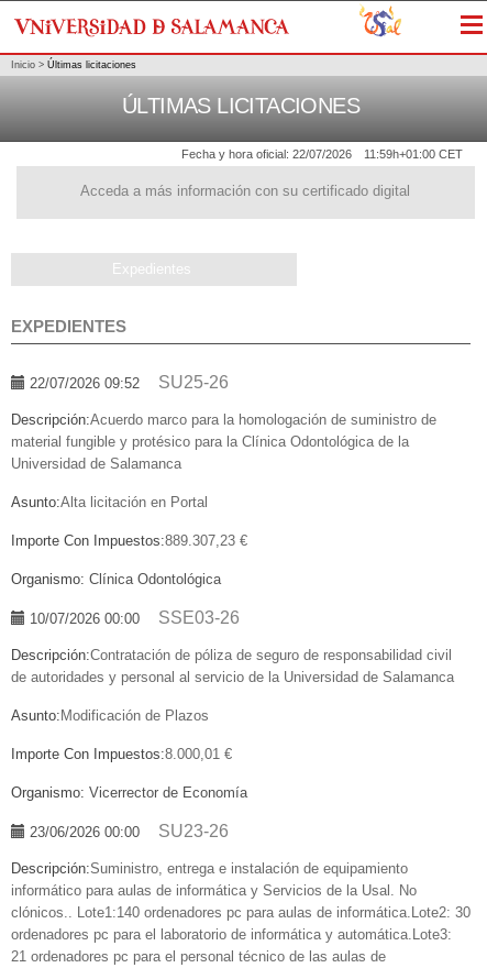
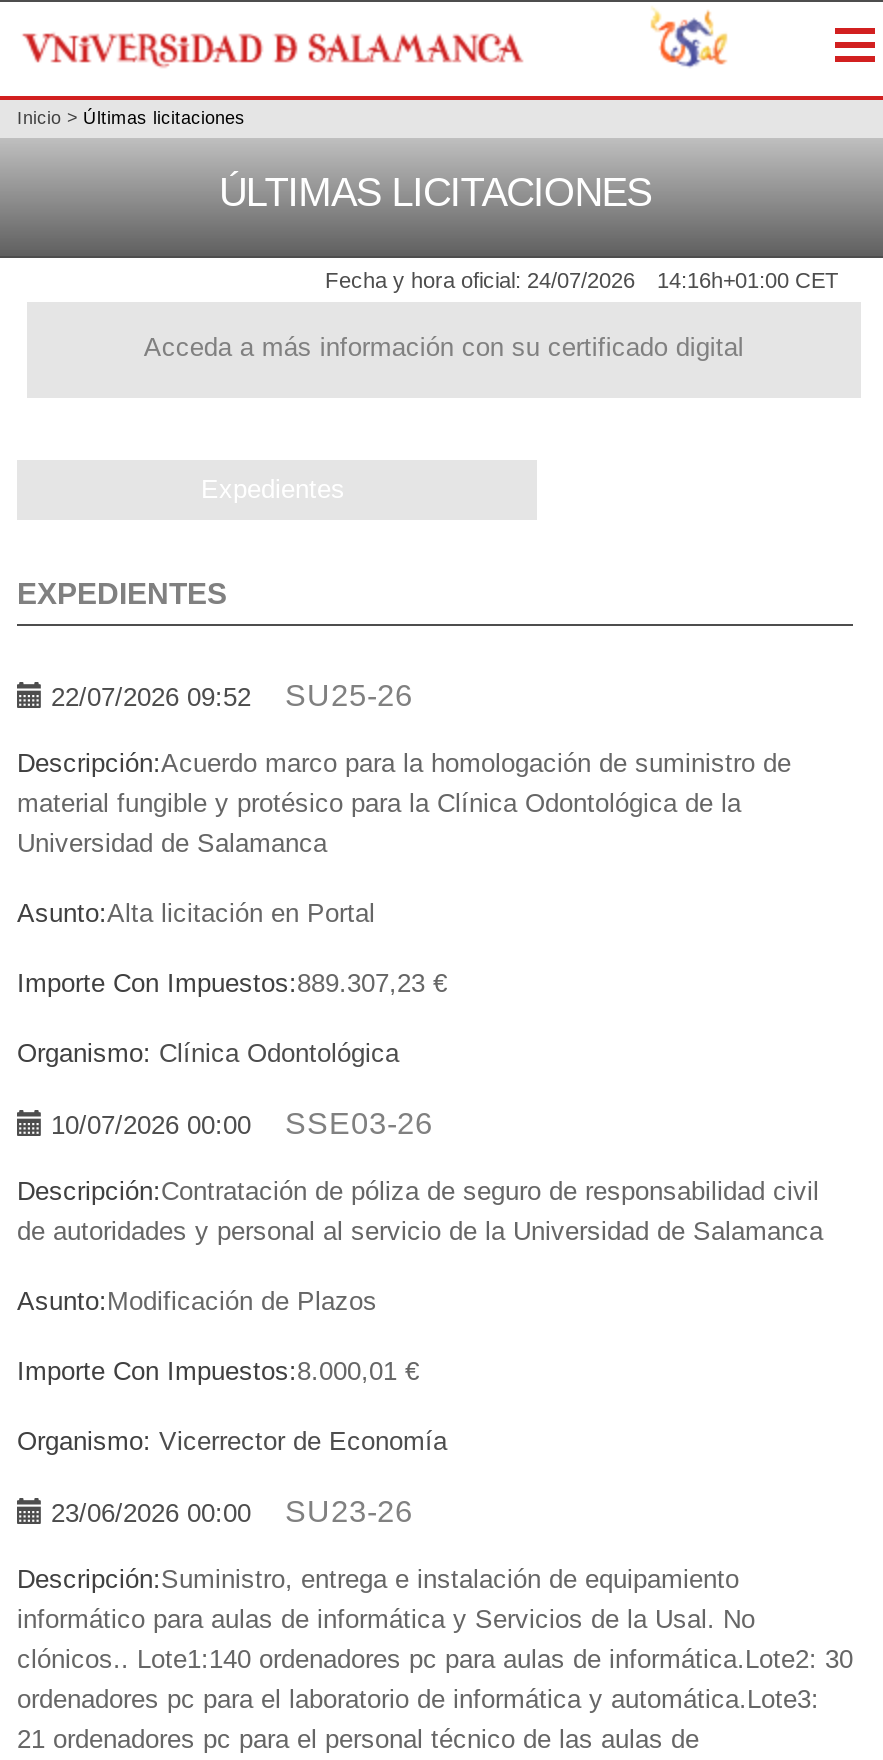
- Fecha y hora oficial: 22/07/2026
+ Fecha y hora oficial: 24/07/2026

- 11:59h+01:00 CET
+ 14:16h+01:00 CET
